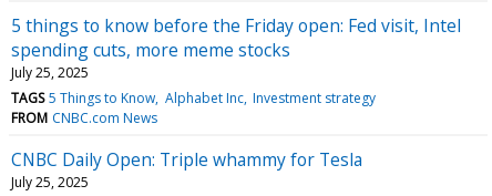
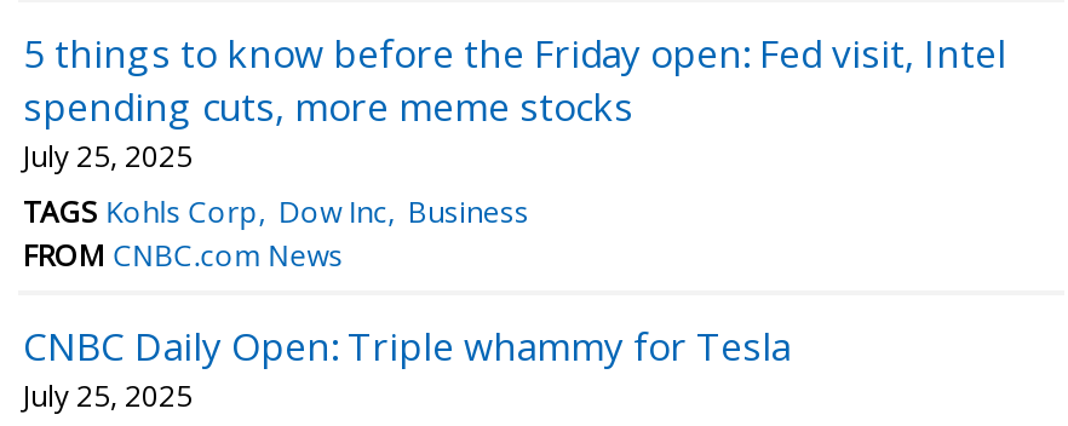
- TAGS 5 Things to Know Alphabet Inc Investment strategy
+ TAGS Kohls Corp Dow Inc Business
